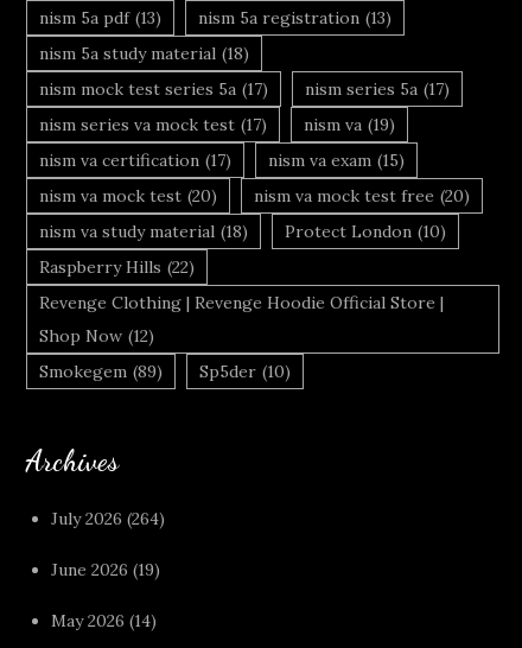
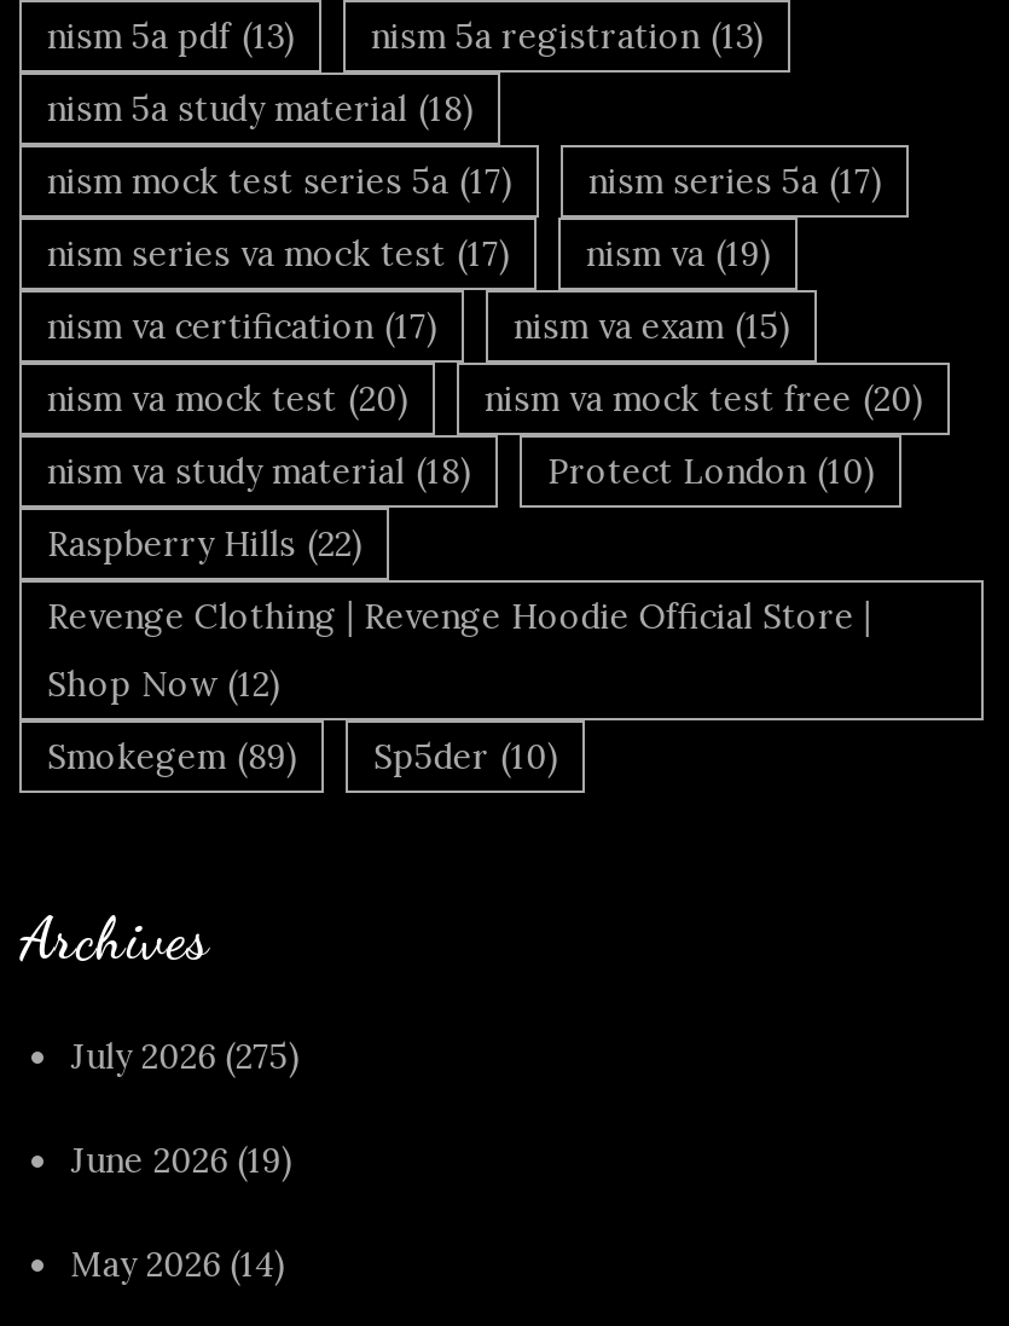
- July 2026 (264)
+ July 2026 (275)
